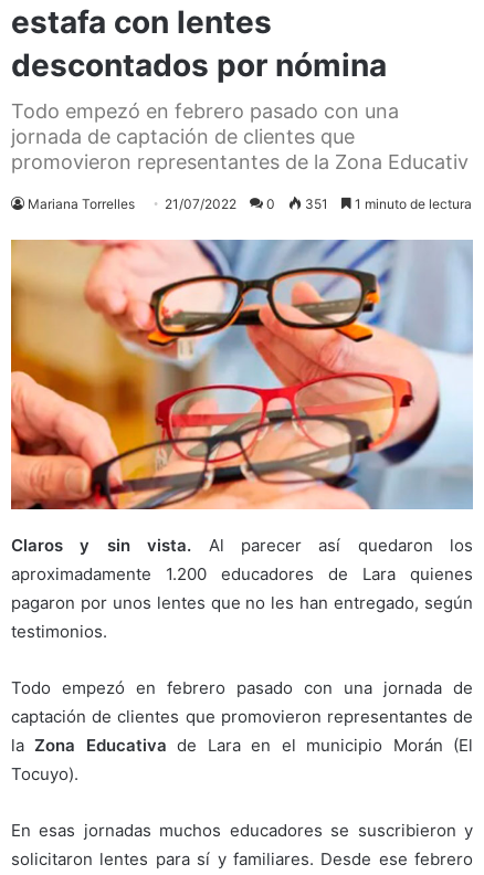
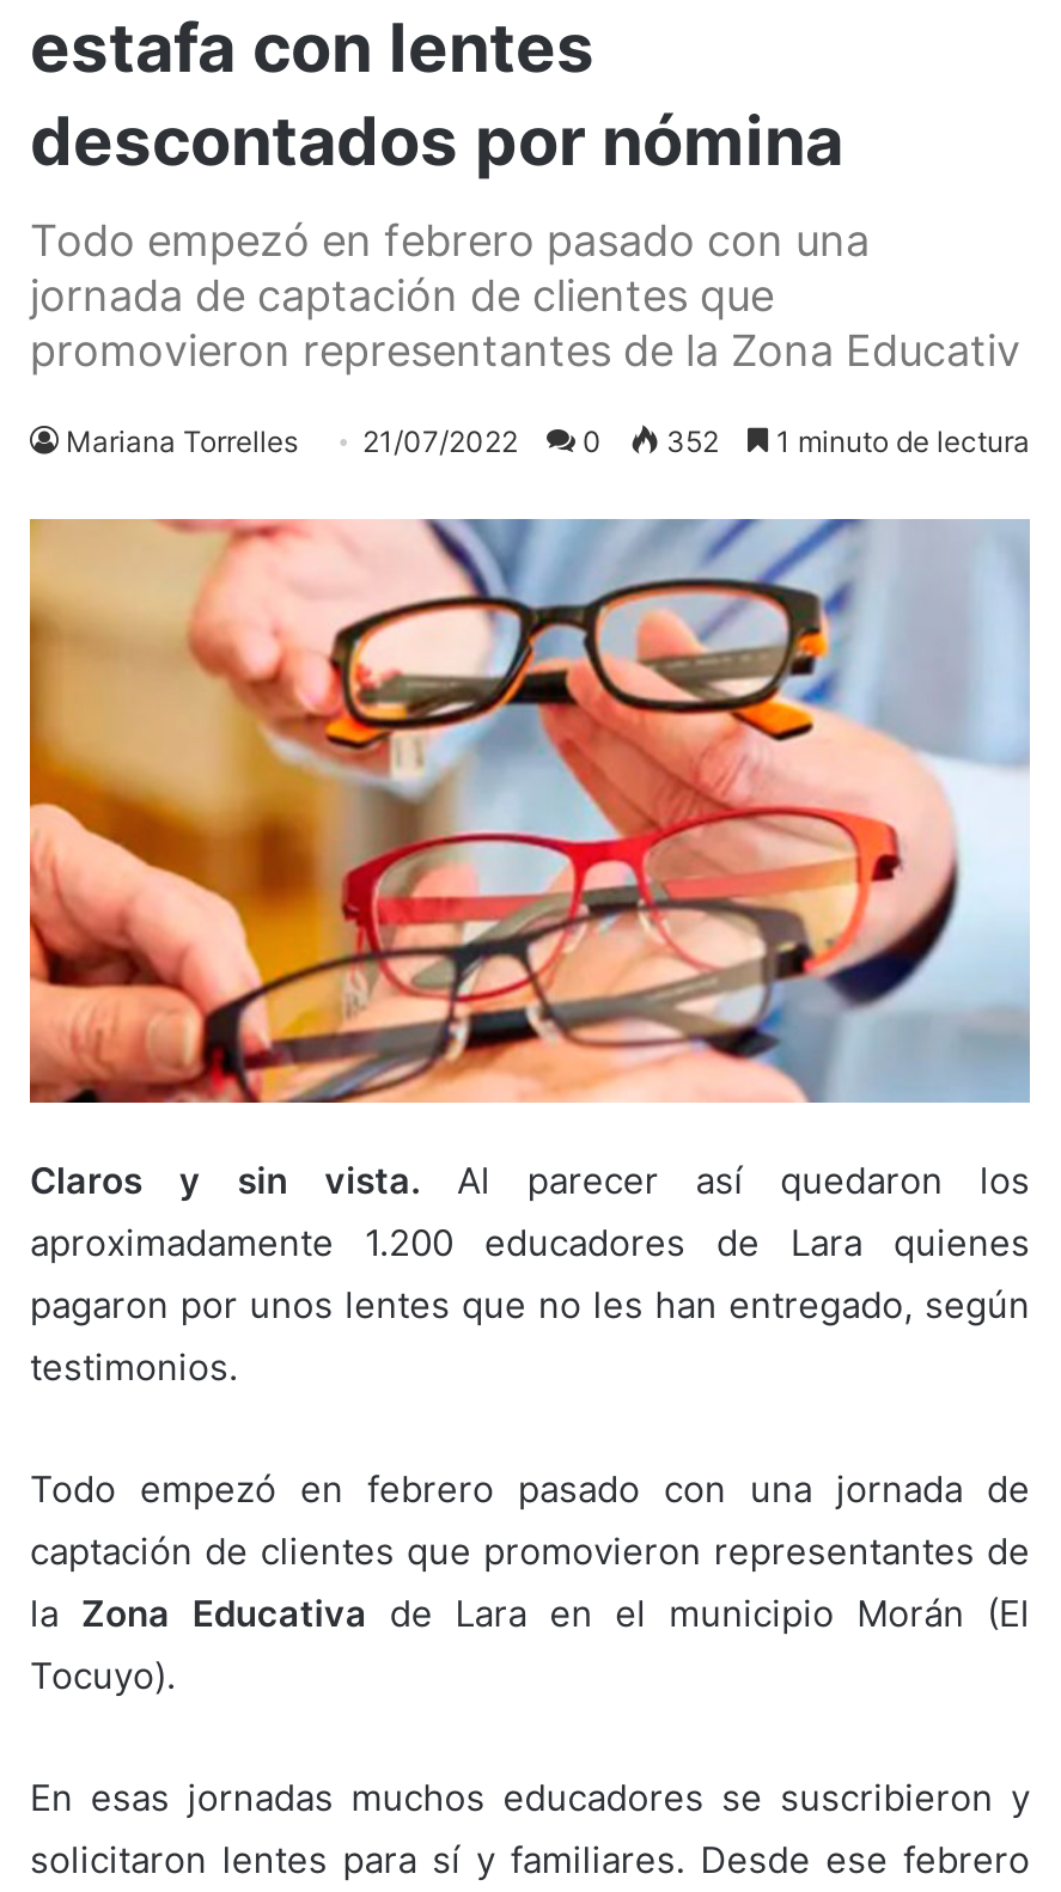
- Mariana Torrelles 21/07/2022 0 351 1 minuto de lectura
+ Mariana Torrelles 21/07/2022 0 352 1 minuto de lectura
